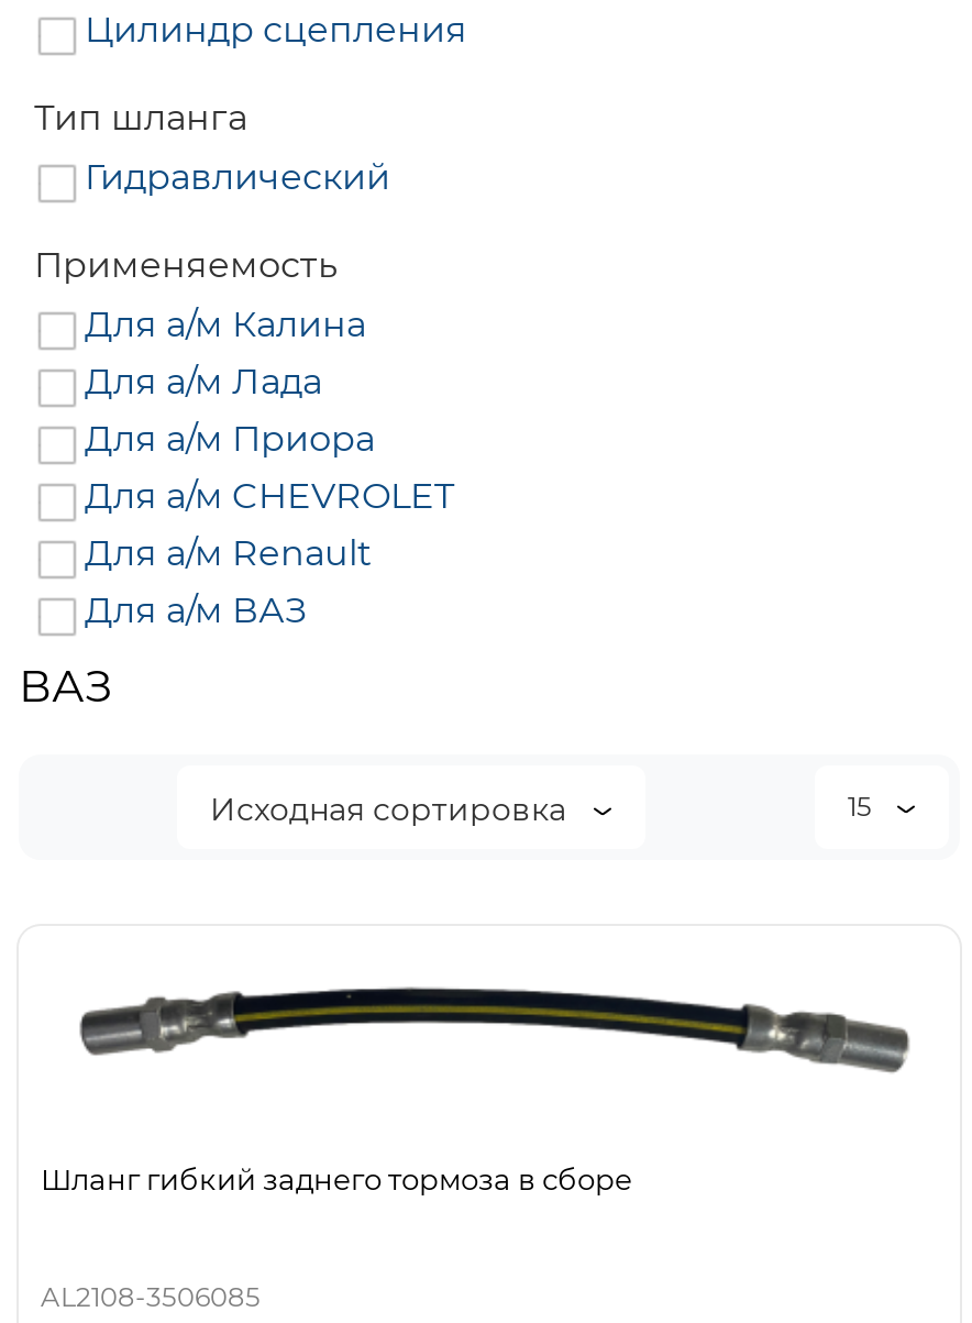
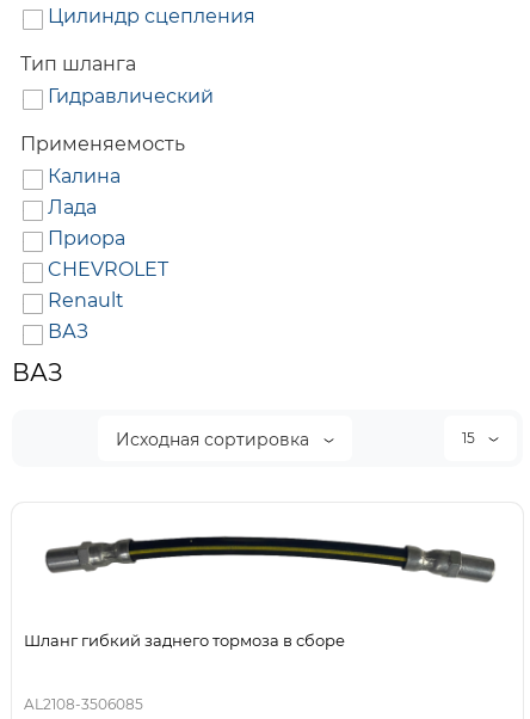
- Для а/м Калина
- Для а/м Лада
- Для а/м Приора
- Для а/м CHEVROLET
- Для а/м Renault
- Для а/м ВАЗ
+ Калина
+ Лада
+ Приора
+ CHEVROLET
+ Renault
+ ВАЗ
